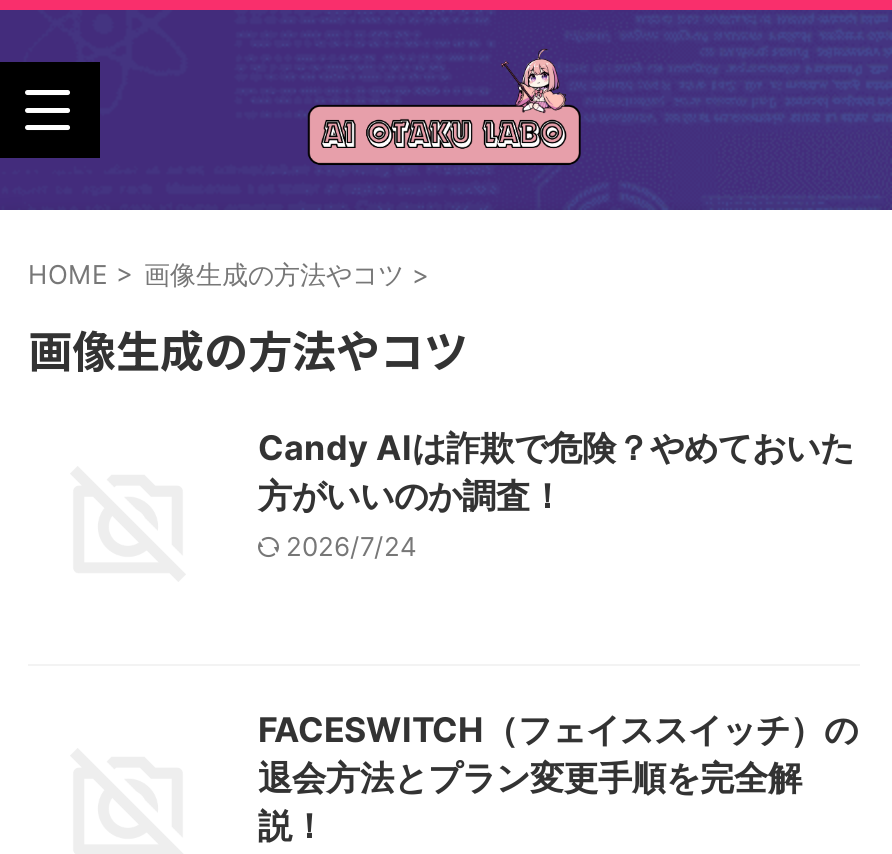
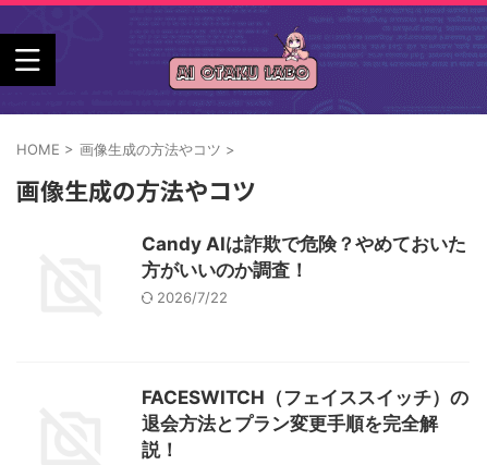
- 2026/7/24
+ 2026/7/22
